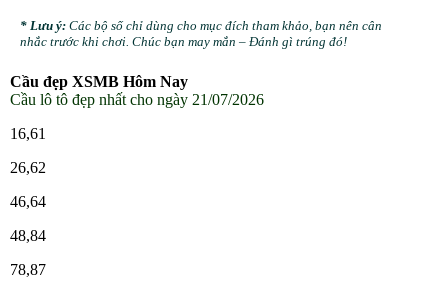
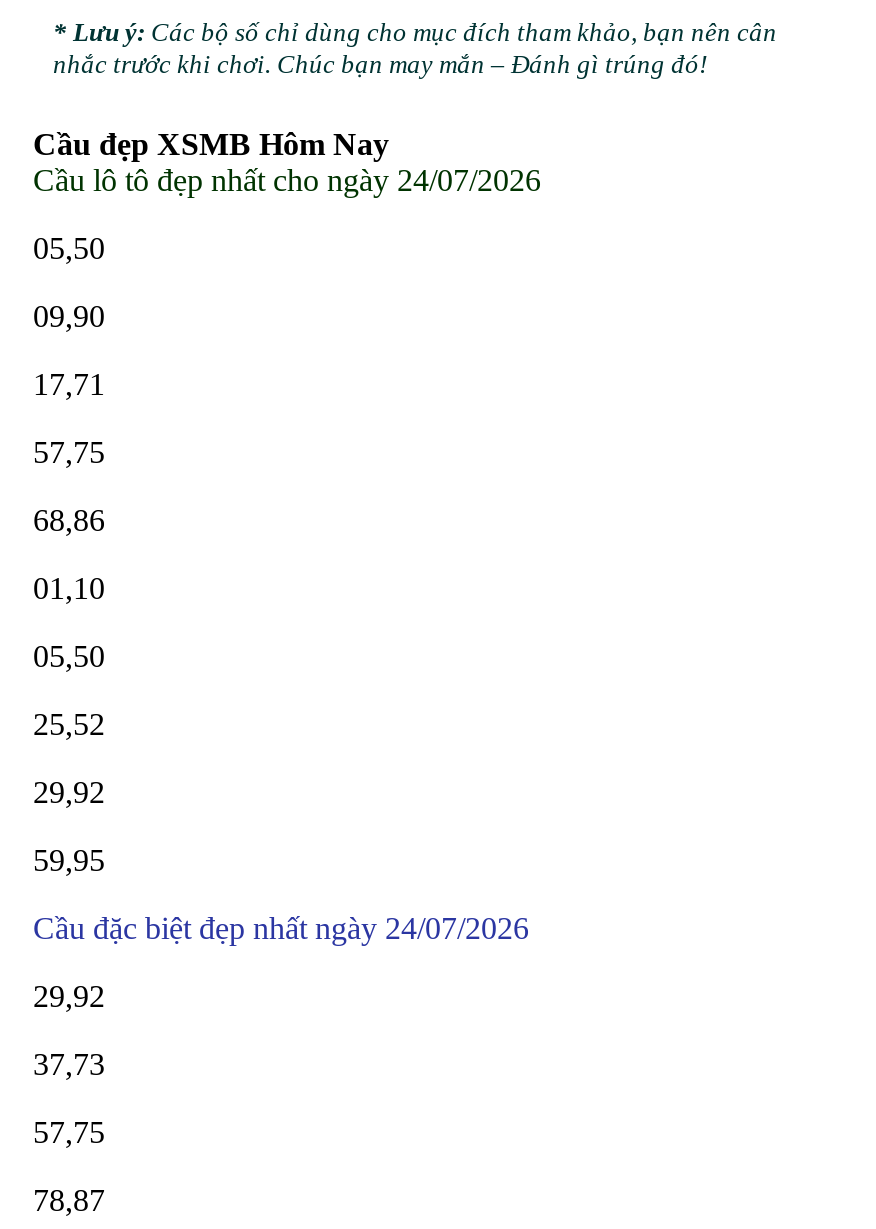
- Cầu lô tô đẹp nhất cho ngày 21/07/2026
- 16,61
- 26,62
- 46,64
- 48,84
+ Cầu lô tô đẹp nhất cho ngày 24/07/2026
+ 05,50
+ 09,90
+ 17,71
+ 57,75
+ 68,86
+ 01,10
+ 05,50
+ 25,52
+ 29,92
+ 59,95
+ Cầu đặc biệt đẹp nhất ngày 24/07/2026
+ 29,92
+ 37,73
+ 57,75
